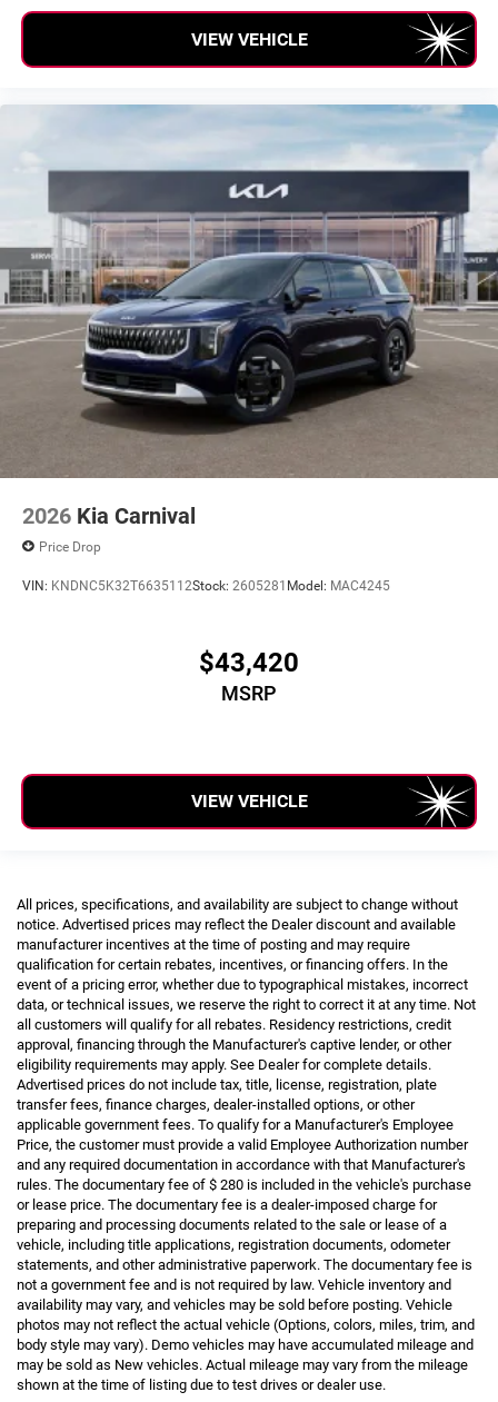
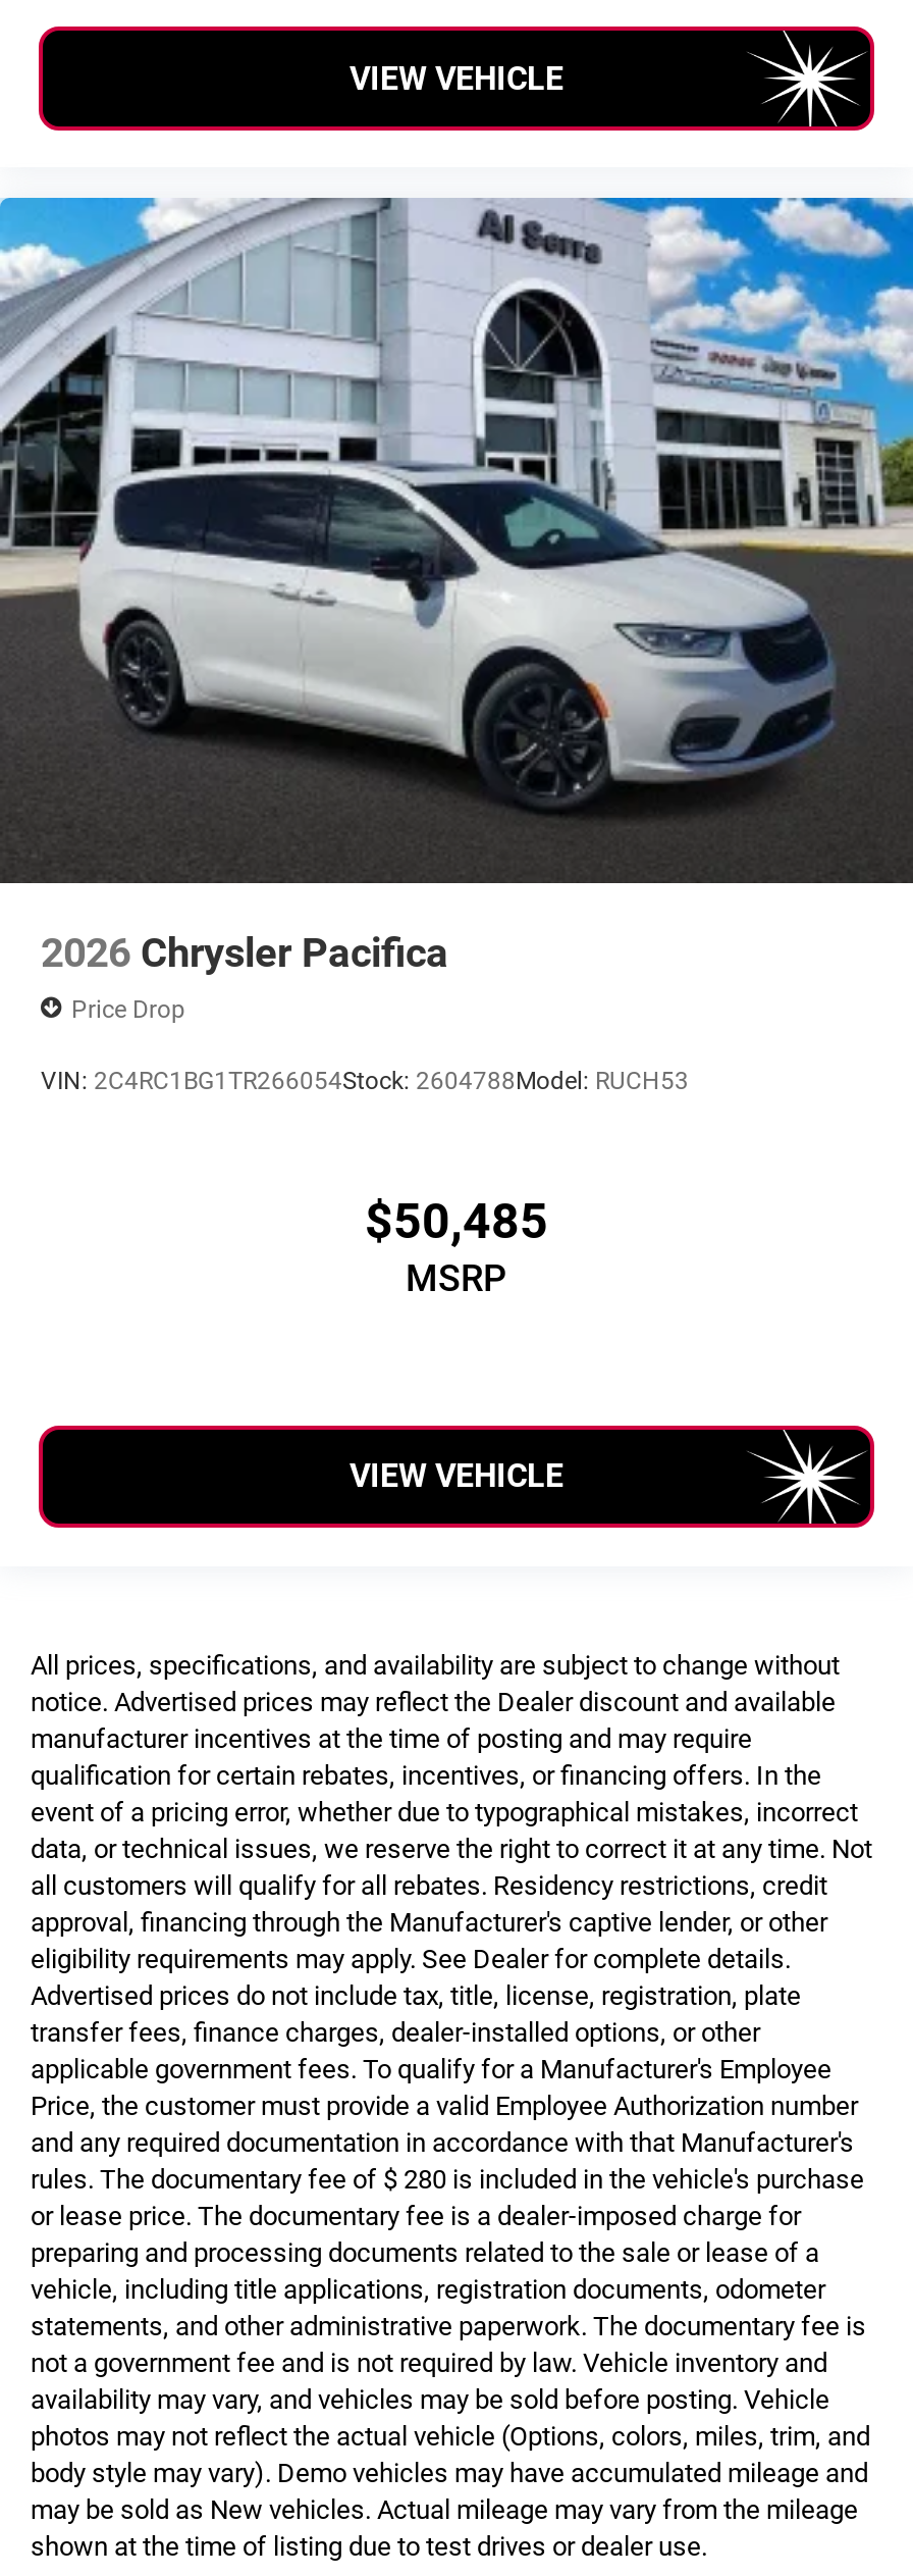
- [image]
- 2026 Kia Carnival
+ [image]
+ 2026 Chrysler Pacifica

- VIN: KNDNC5K32T6635112Stock: 2605281Model: MAC4245
+ VIN: 2C4RC1BG1TR266054Stock: 2604788Model: RUCH53

- $43,420
+ $50,485
